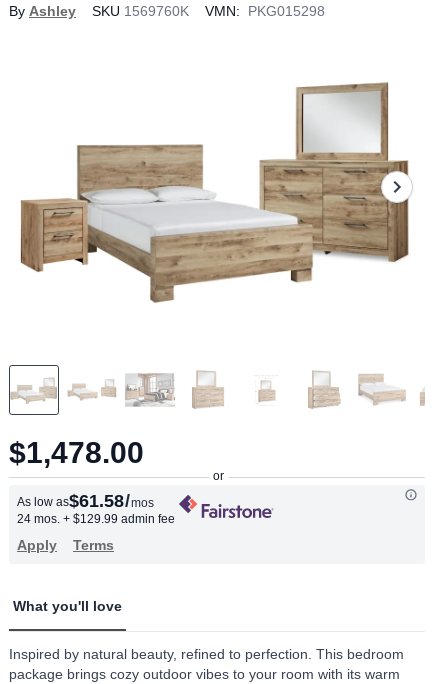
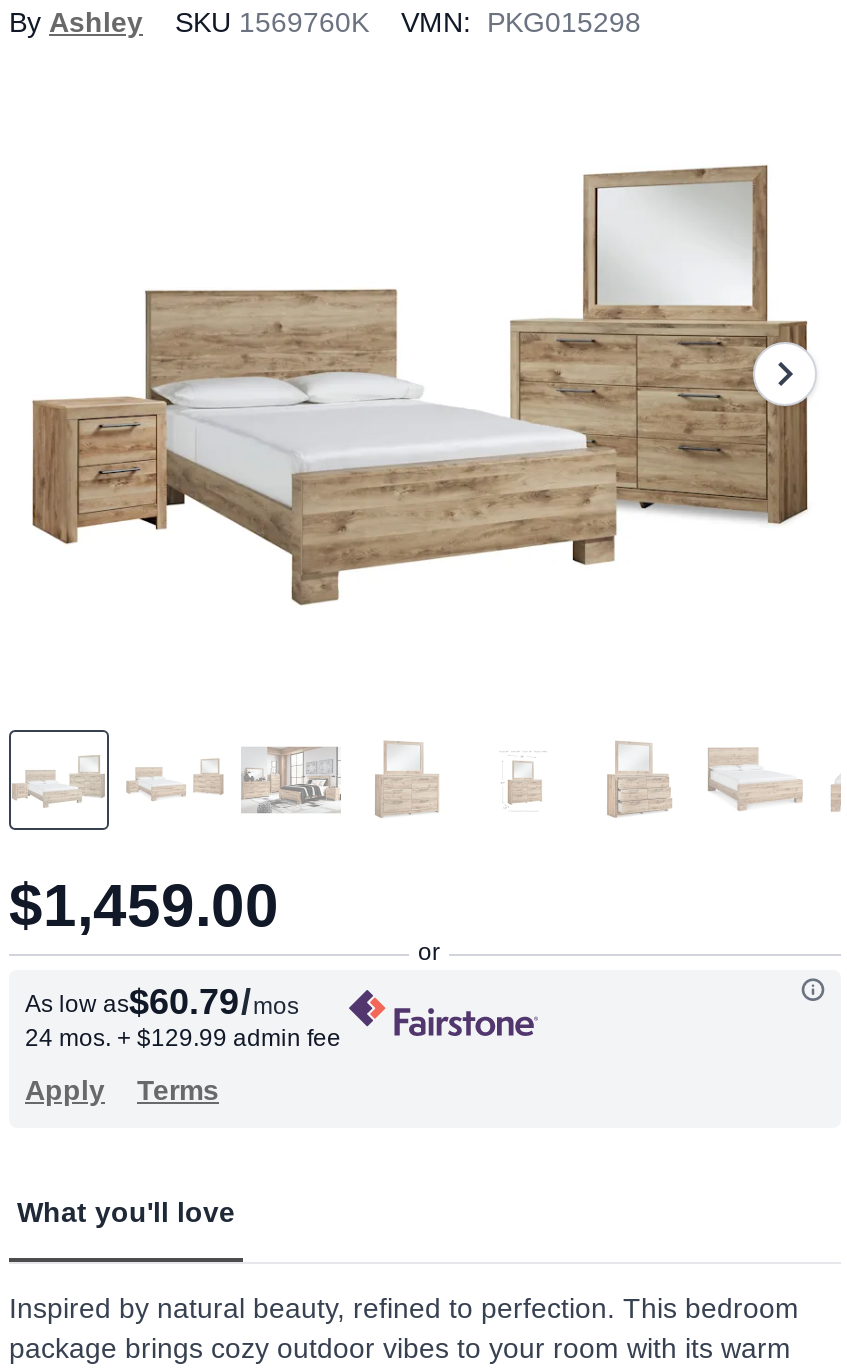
- $1,478.00
+ $1,459.00

- As low as$61.58 /mos
+ As low as$60.79 /mos
